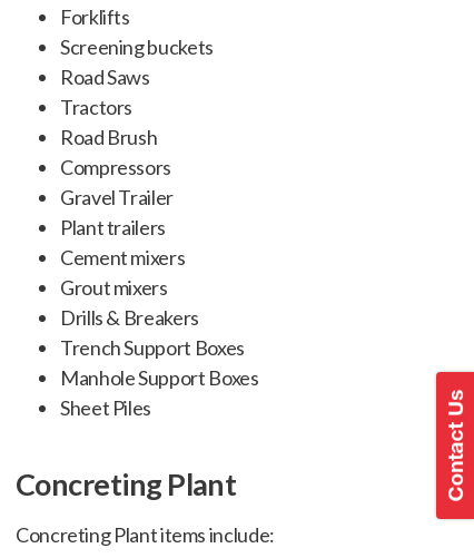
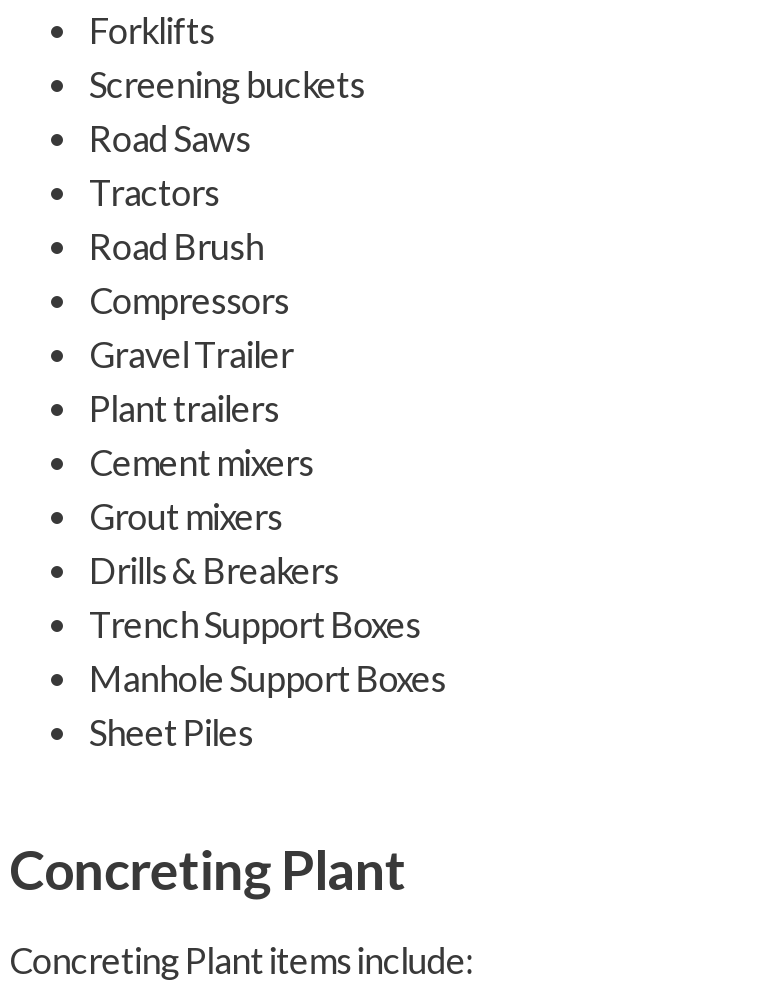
- [image]
